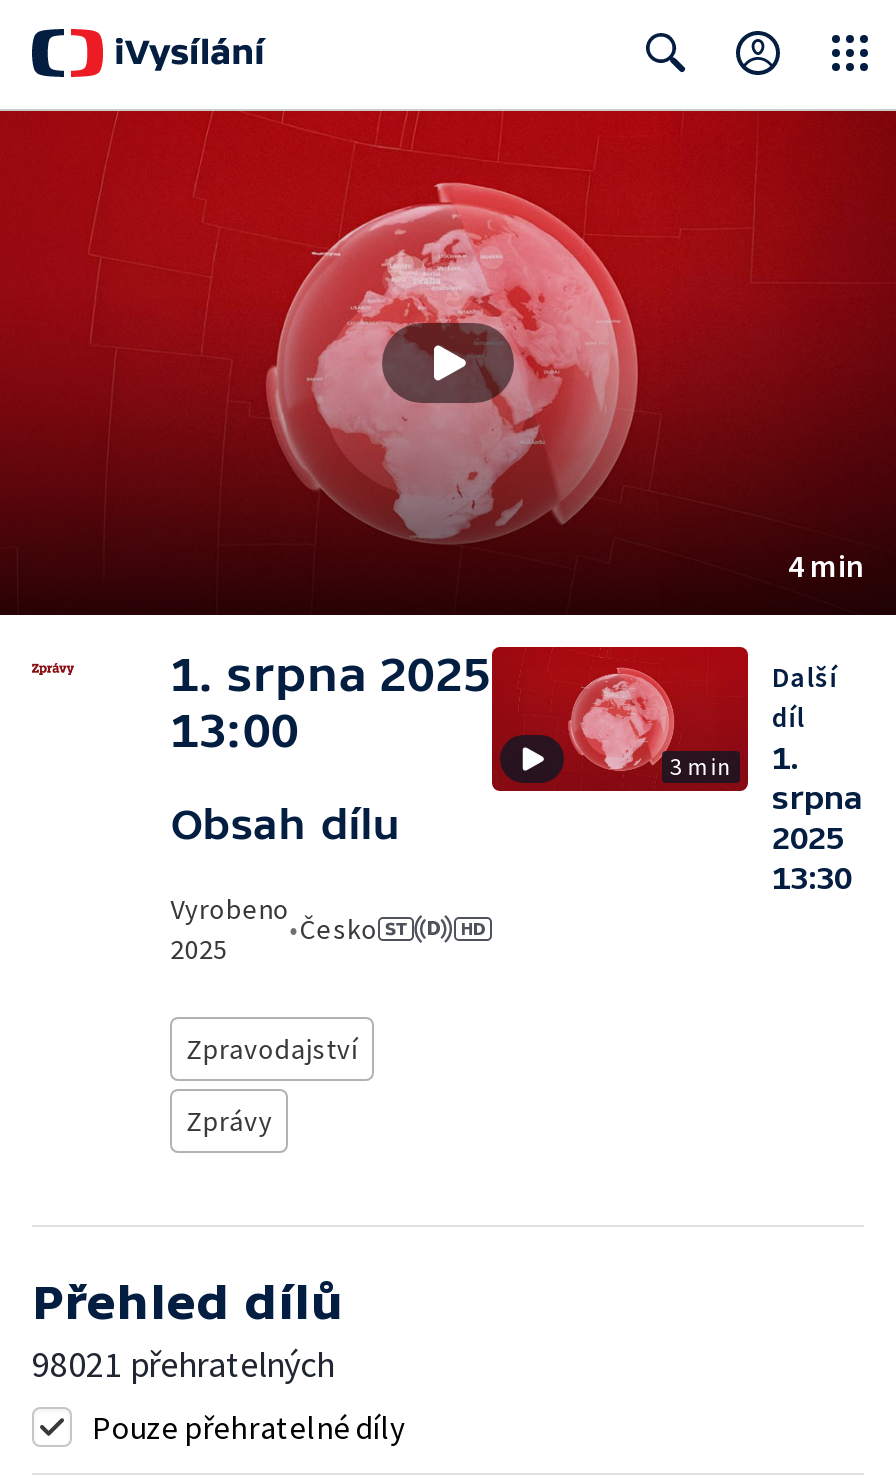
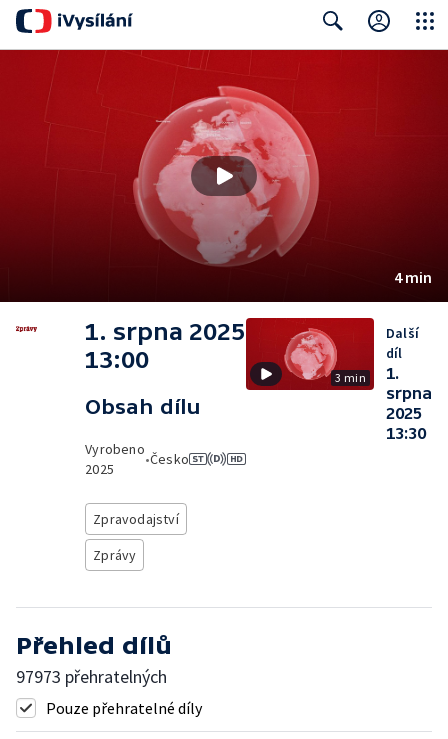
- 98021 přehratelných
+ 97973 přehratelných
